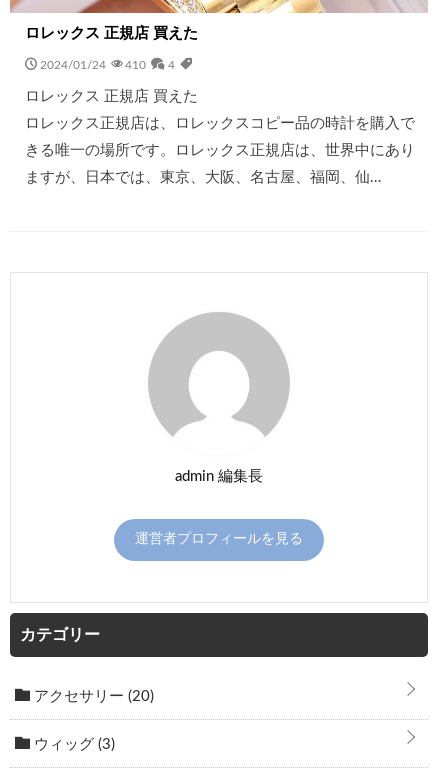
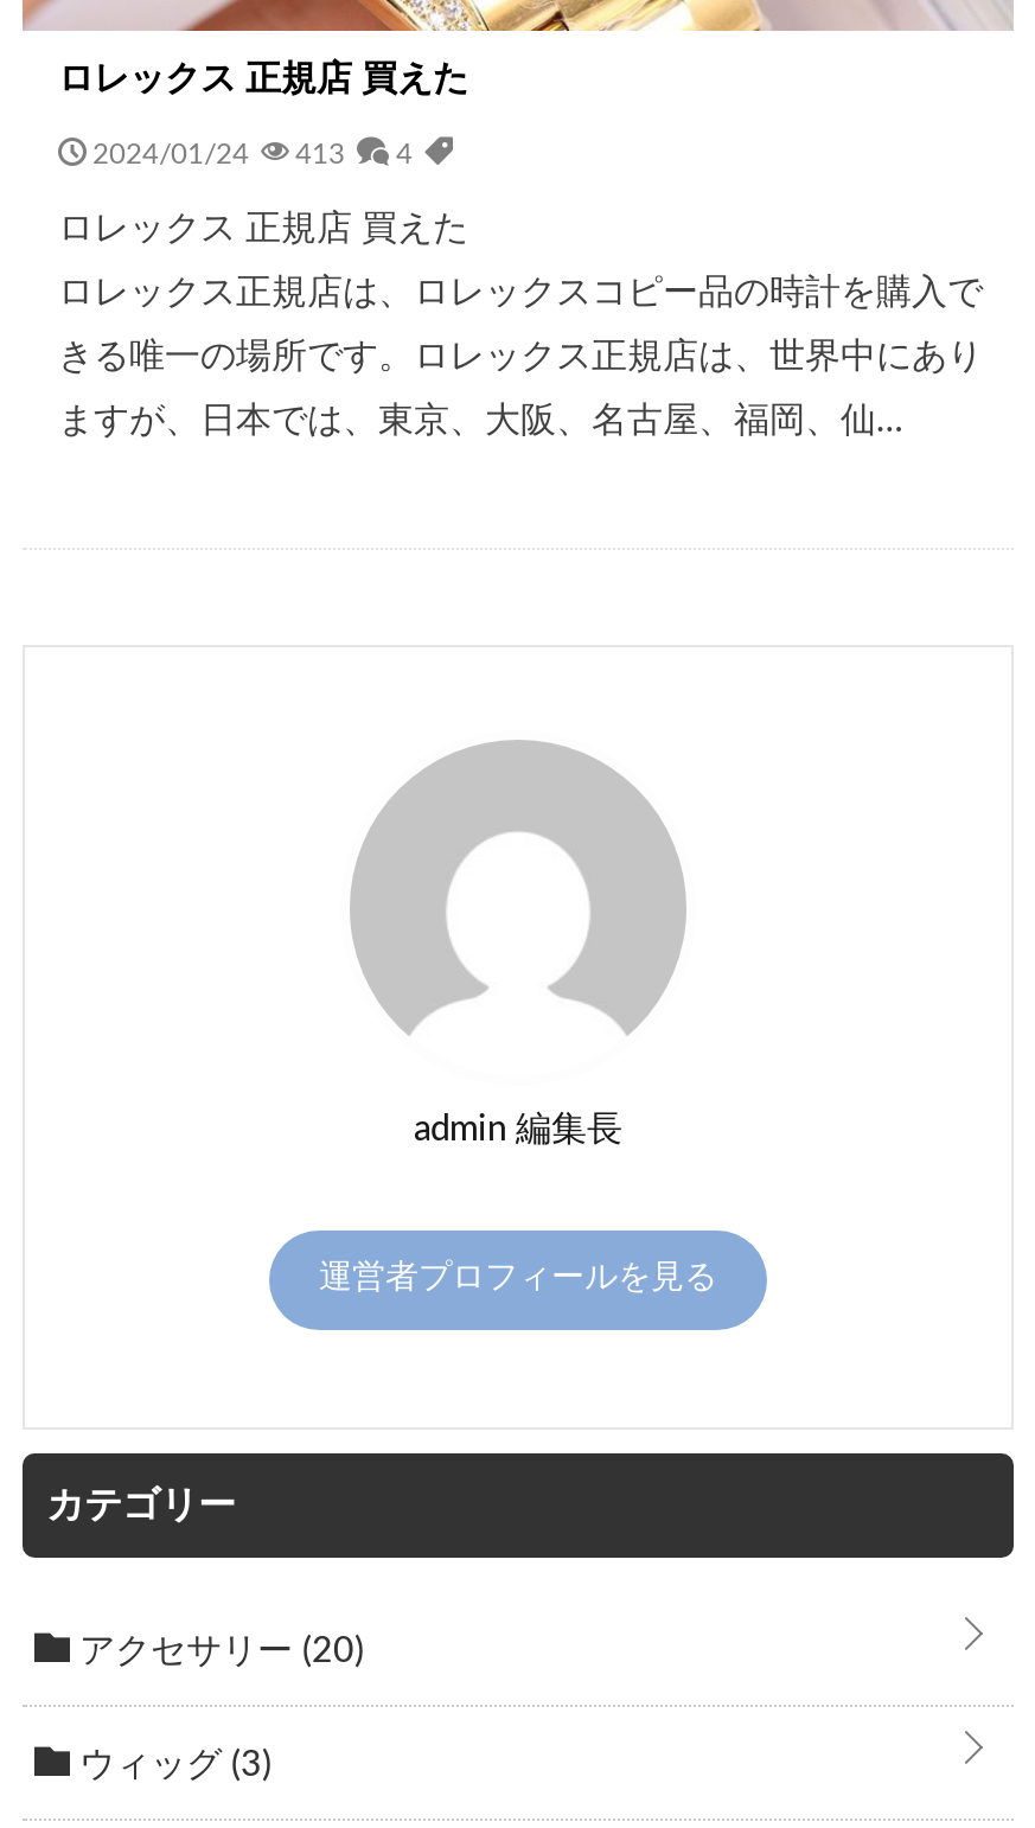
- 2024/01/24 410 4
+ 2024/01/24 413 4
